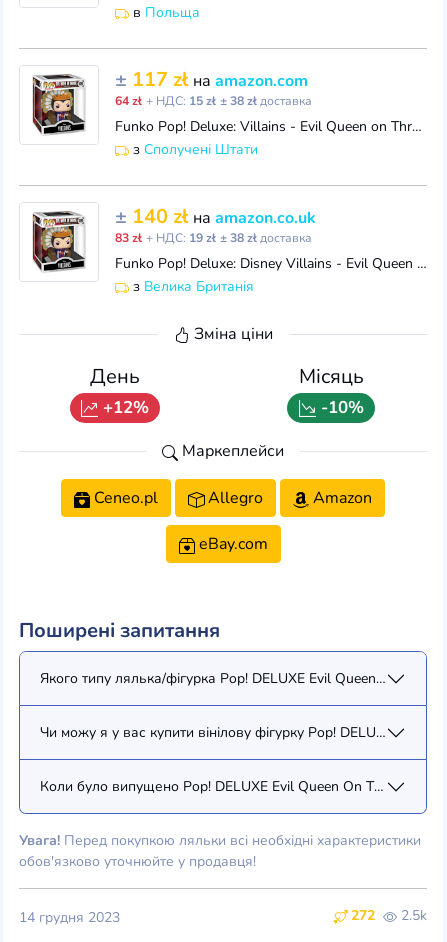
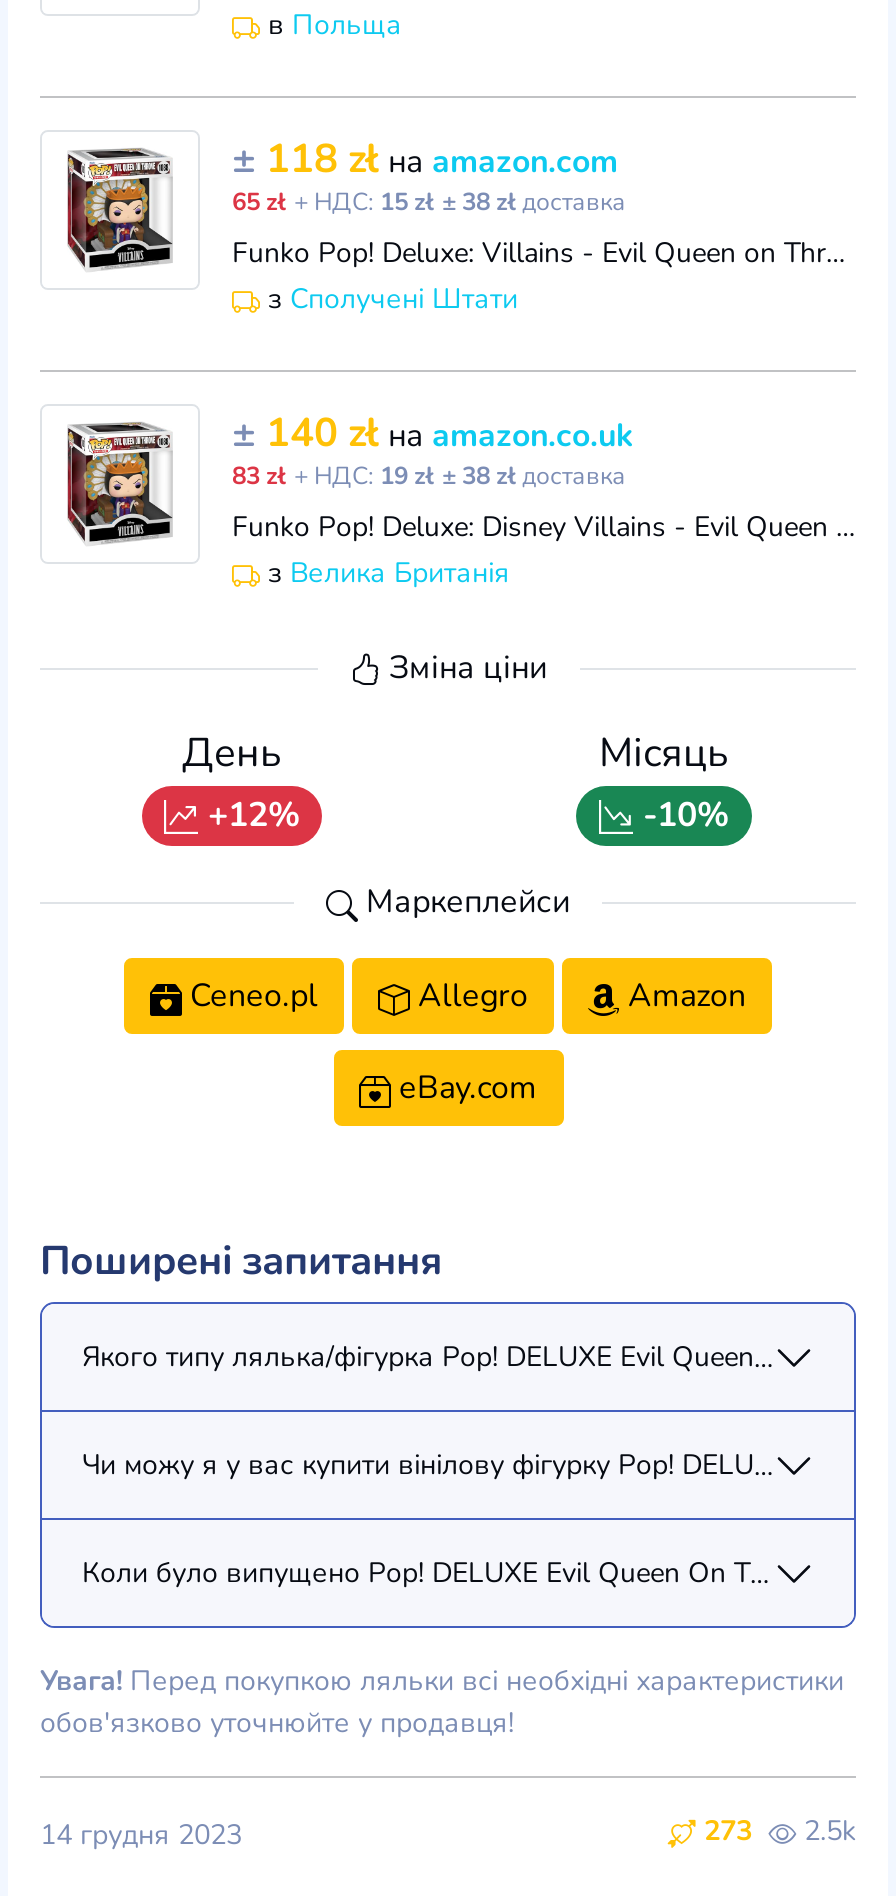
- ± 117 zł на amazon.com
+ ± 118 zł на amazon.com

- 64 zł + НДС: 15 zł ± 38 zł доставка
+ 65 zł + НДС: 15 zł ± 38 zł доставка

- 272 2.5k
+ 273 2.5k
